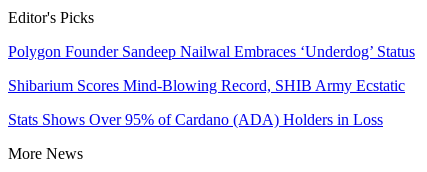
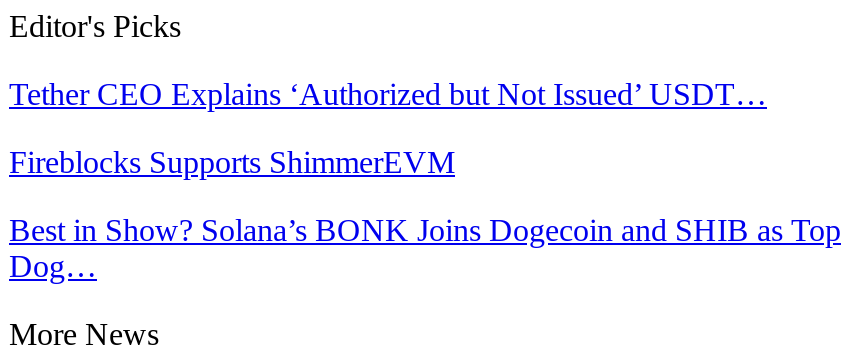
- Polygon Founder Sandeep Nailwal Embraces ‘Underdog’ Status
+ Tether CEO Explains ‘Authorized but Not Issued’ USDT…

- Shibarium Scores Mind-Blowing Record, SHIB Army Ecstatic
+ Fireblocks Supports ShimmerEVM

- Stats Shows Over 95% of Cardano (ADA) Holders in Loss
+ Best in Show? Solana’s BONK Joins Dogecoin and SHIB as Top
+ Dog…
